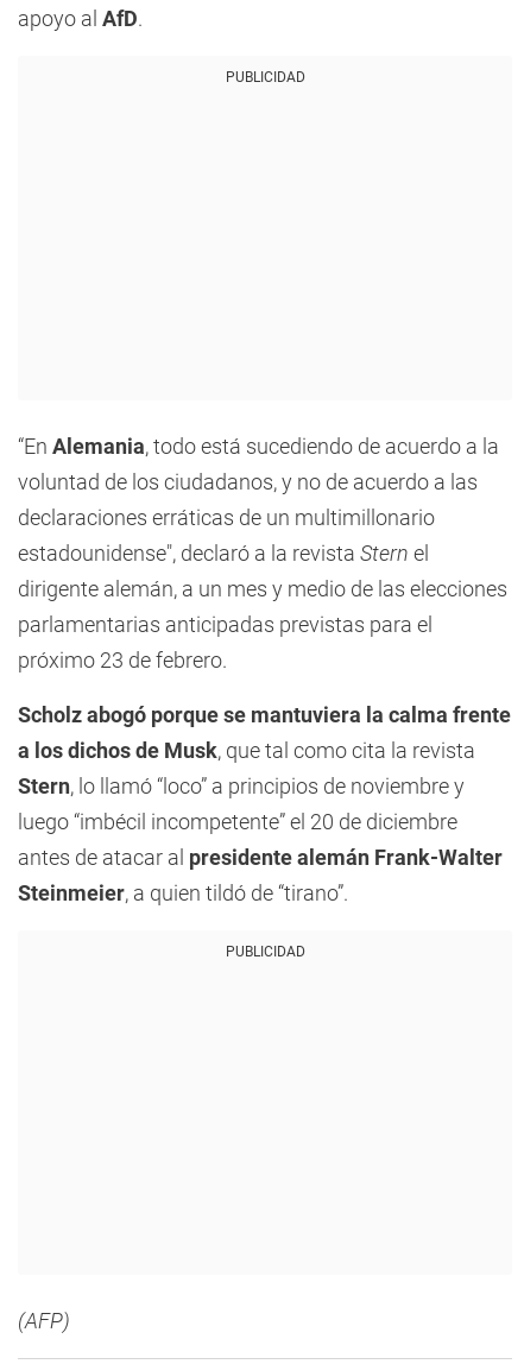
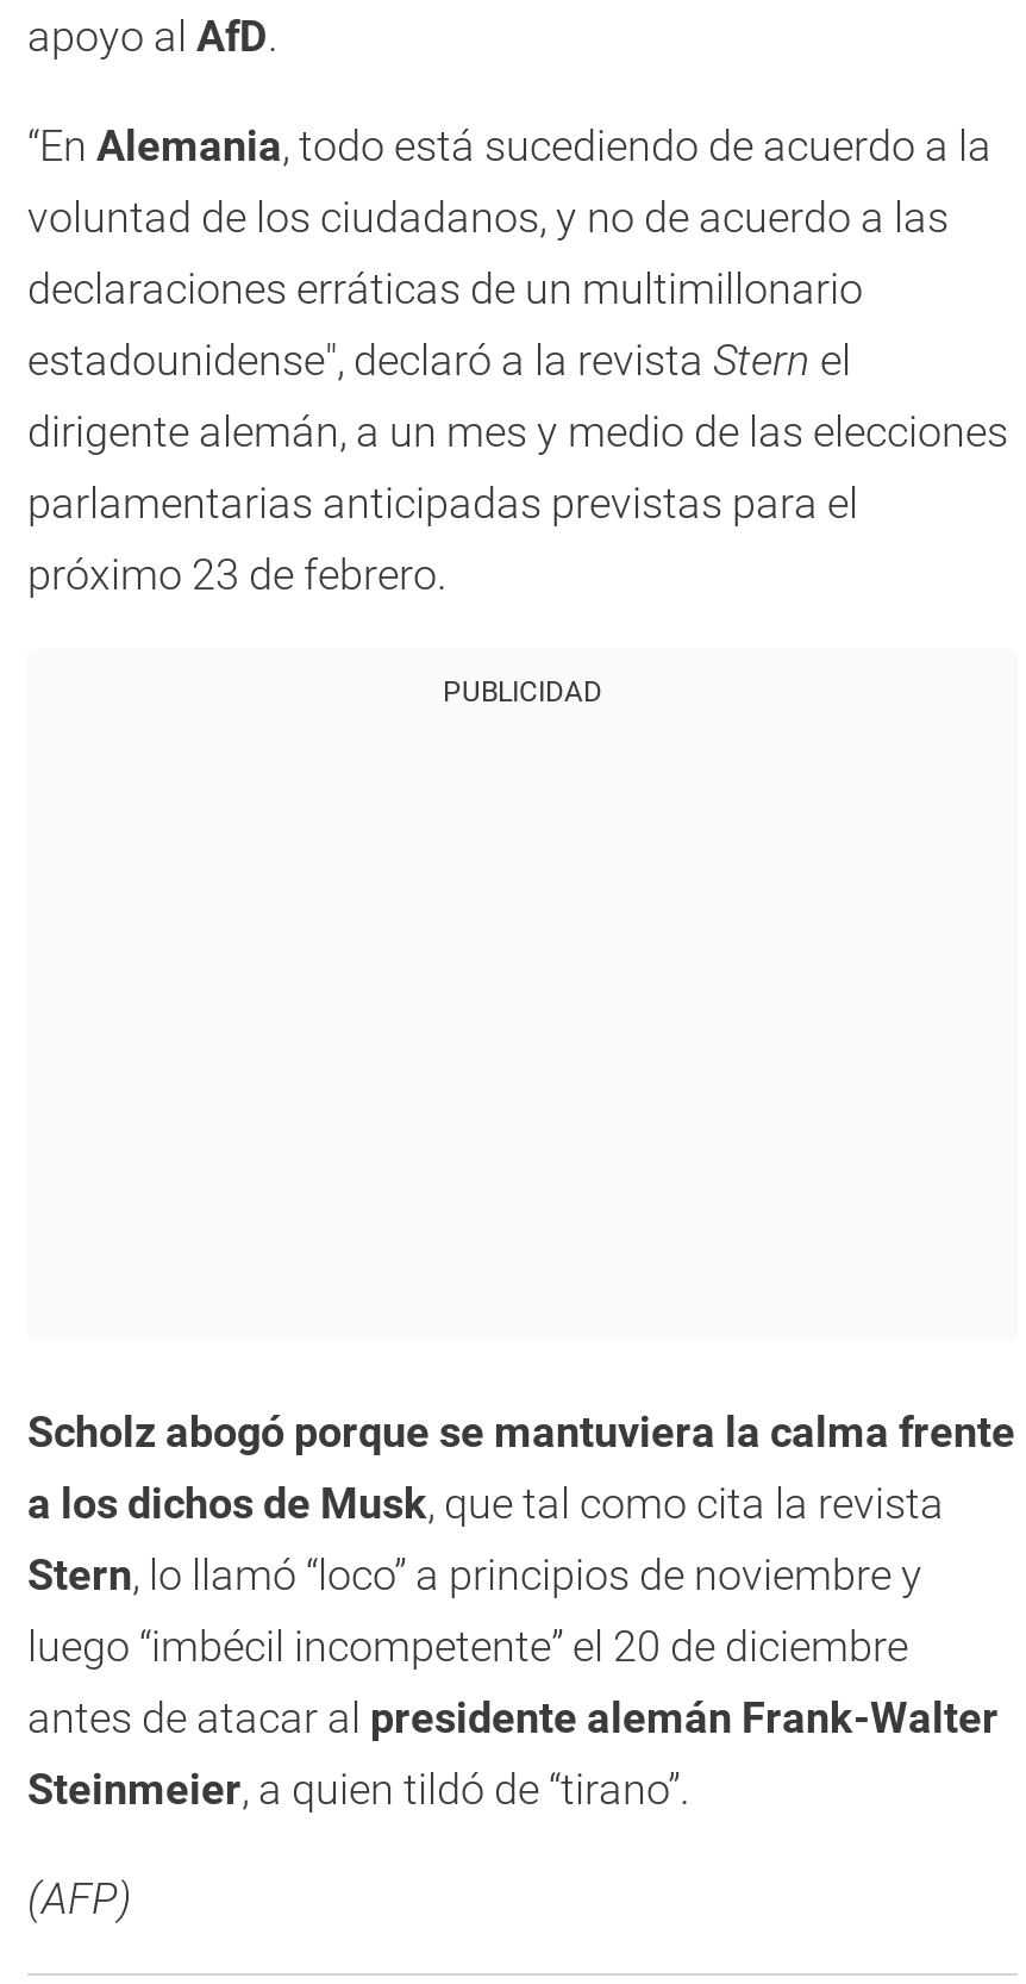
- PUBLICIDAD

+ PUBLICIDAD

- PUBLICIDAD
